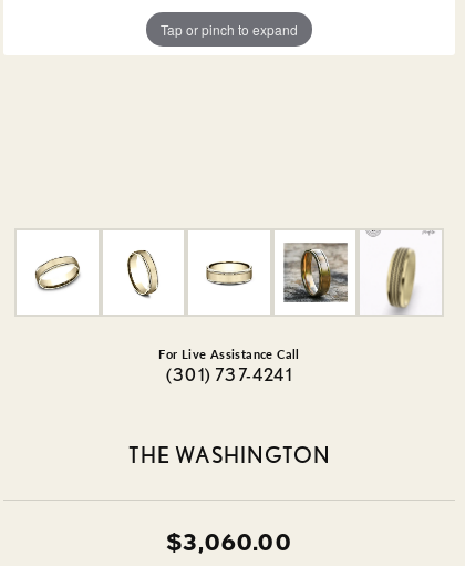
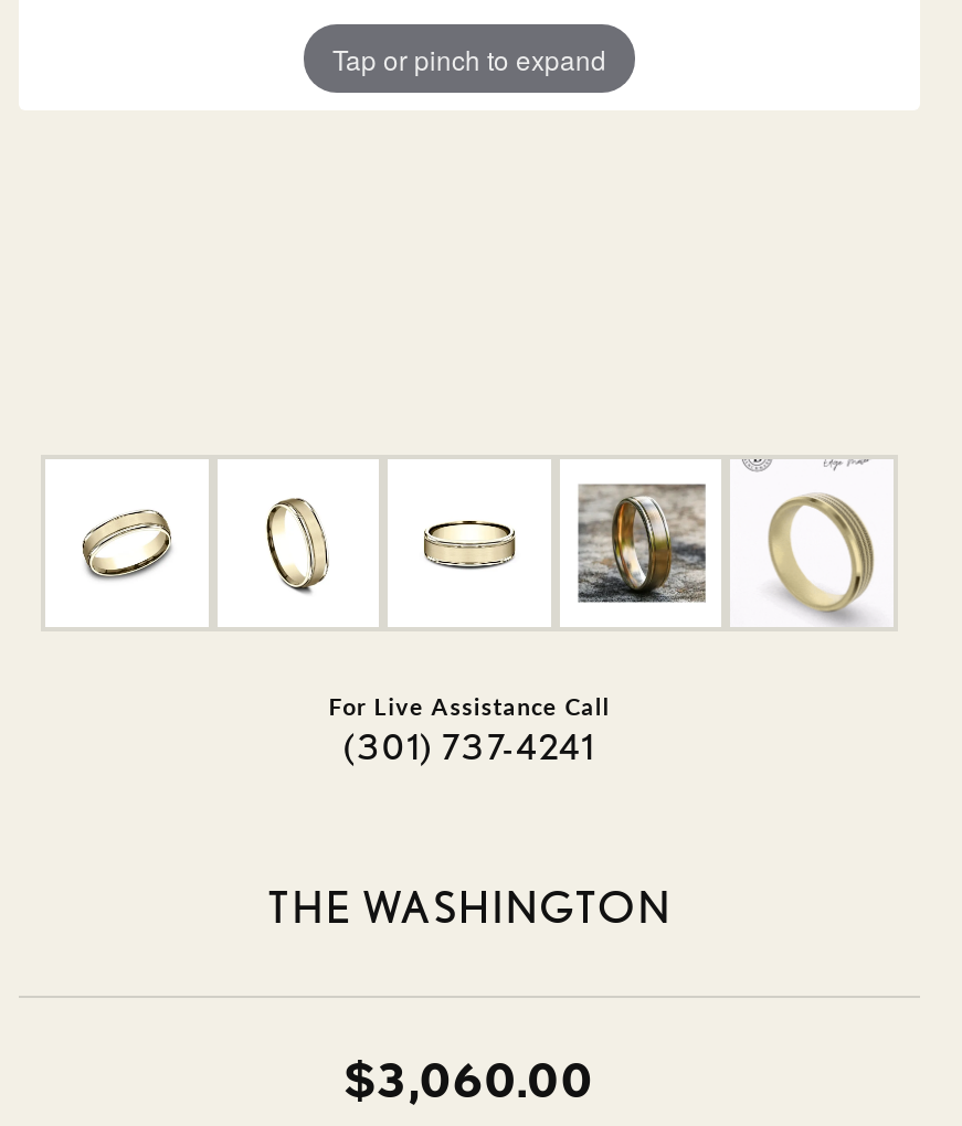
- [image]
+ [image]
